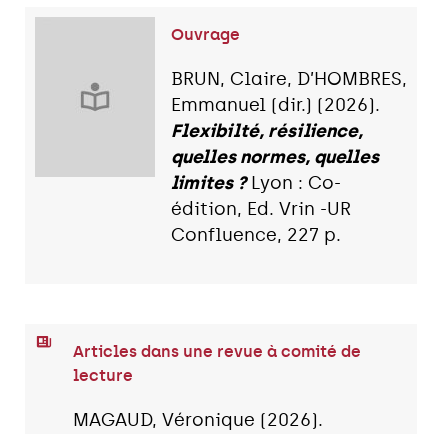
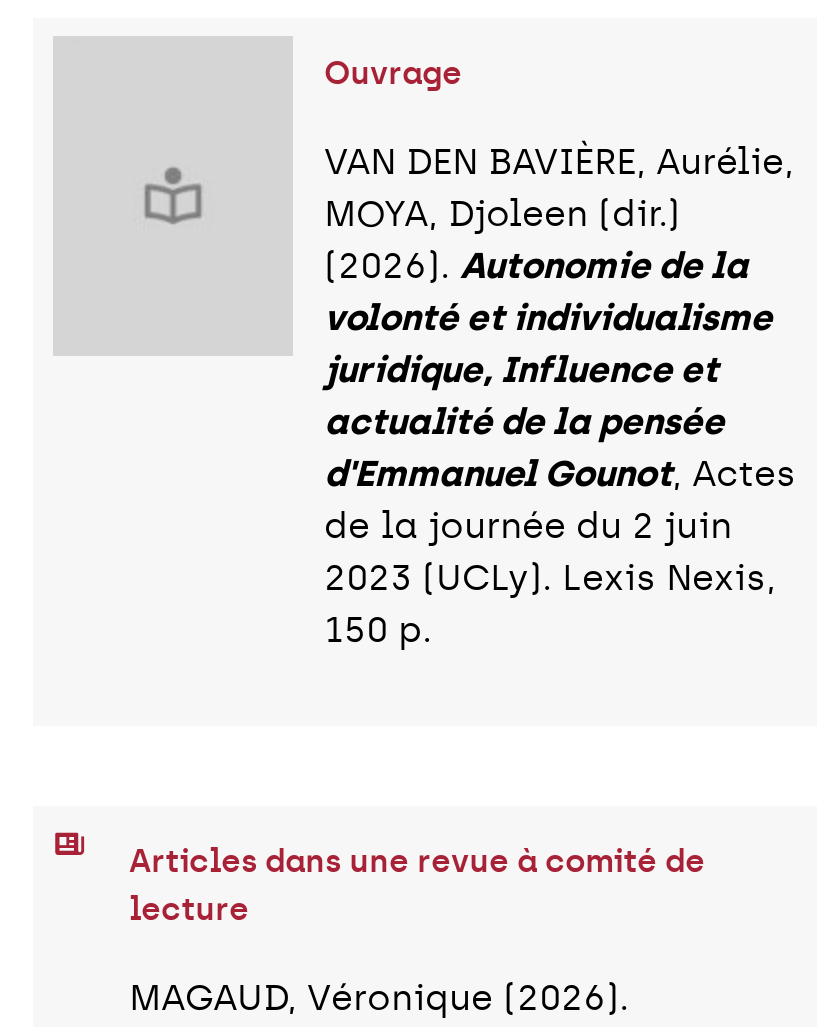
- BRUN, Claire, D’HOMBRES,
- Emmanuel (dir.) (2026).
- Flexibilté, résilience,
- quelles normes, quelles
- limites ? Lyon : Co-
- édition, Ed. Vrin -UR
- Confluence, 227 p.
+ VAN DEN BAVIÈRE, Aurélie,
+ MOYA, Djoleen (dir.)
+ (2026). Autonomie de la
+ volonté et individualisme
+ juridique, Influence et
+ actualité de la pensée
+ d'Emmanuel Gounot, Actes
+ de la journée du 2 juin
+ 2023 (UCLy). Lexis Nexis,
+ 150 p.
